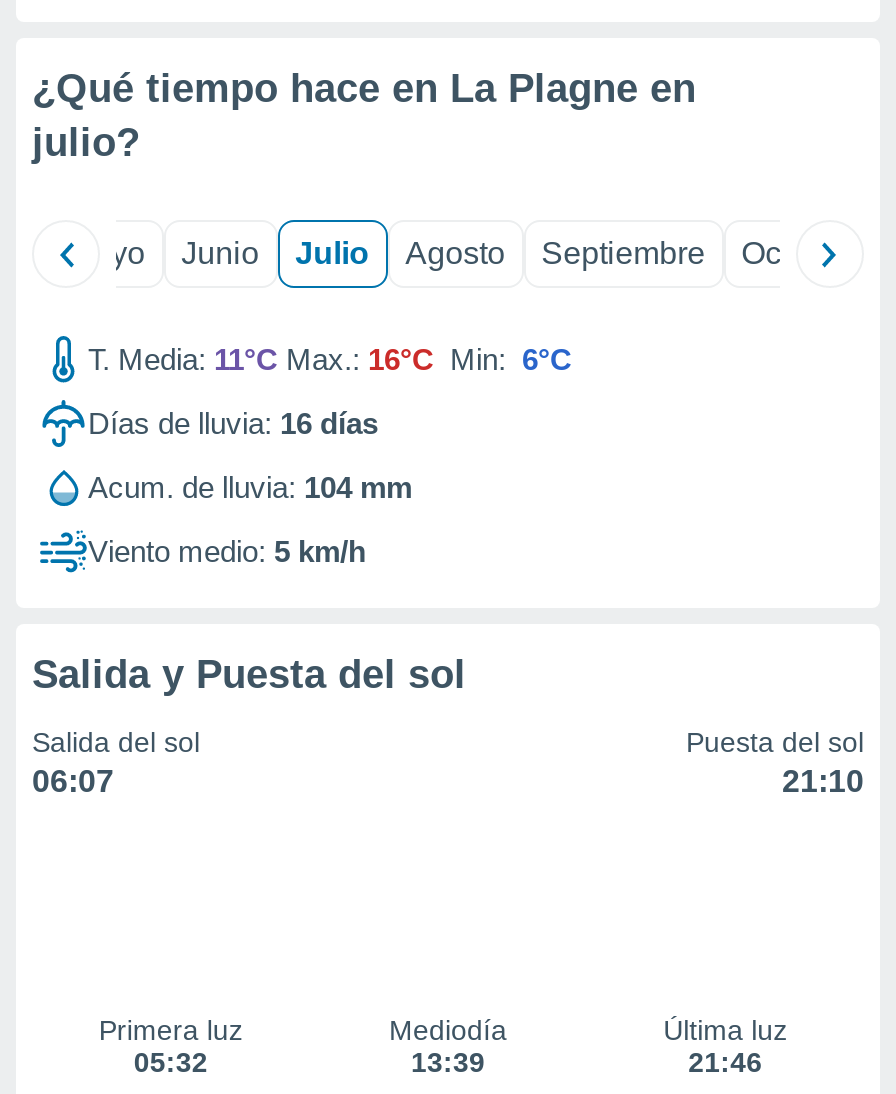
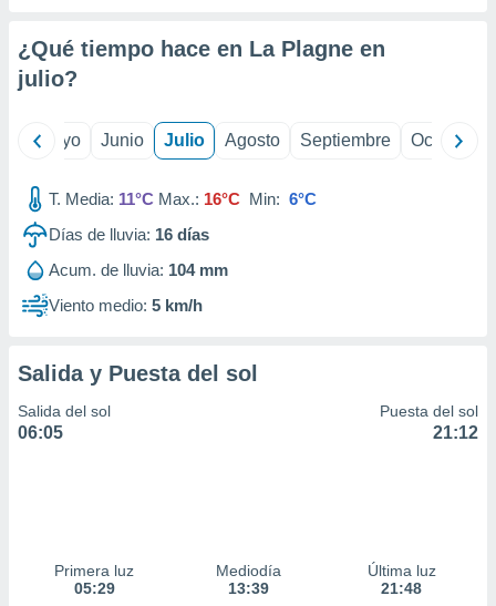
- 06:07
+ 06:05

- 21:10
+ 21:12

- 05:32
+ 05:29

- 21:46
+ 21:48
